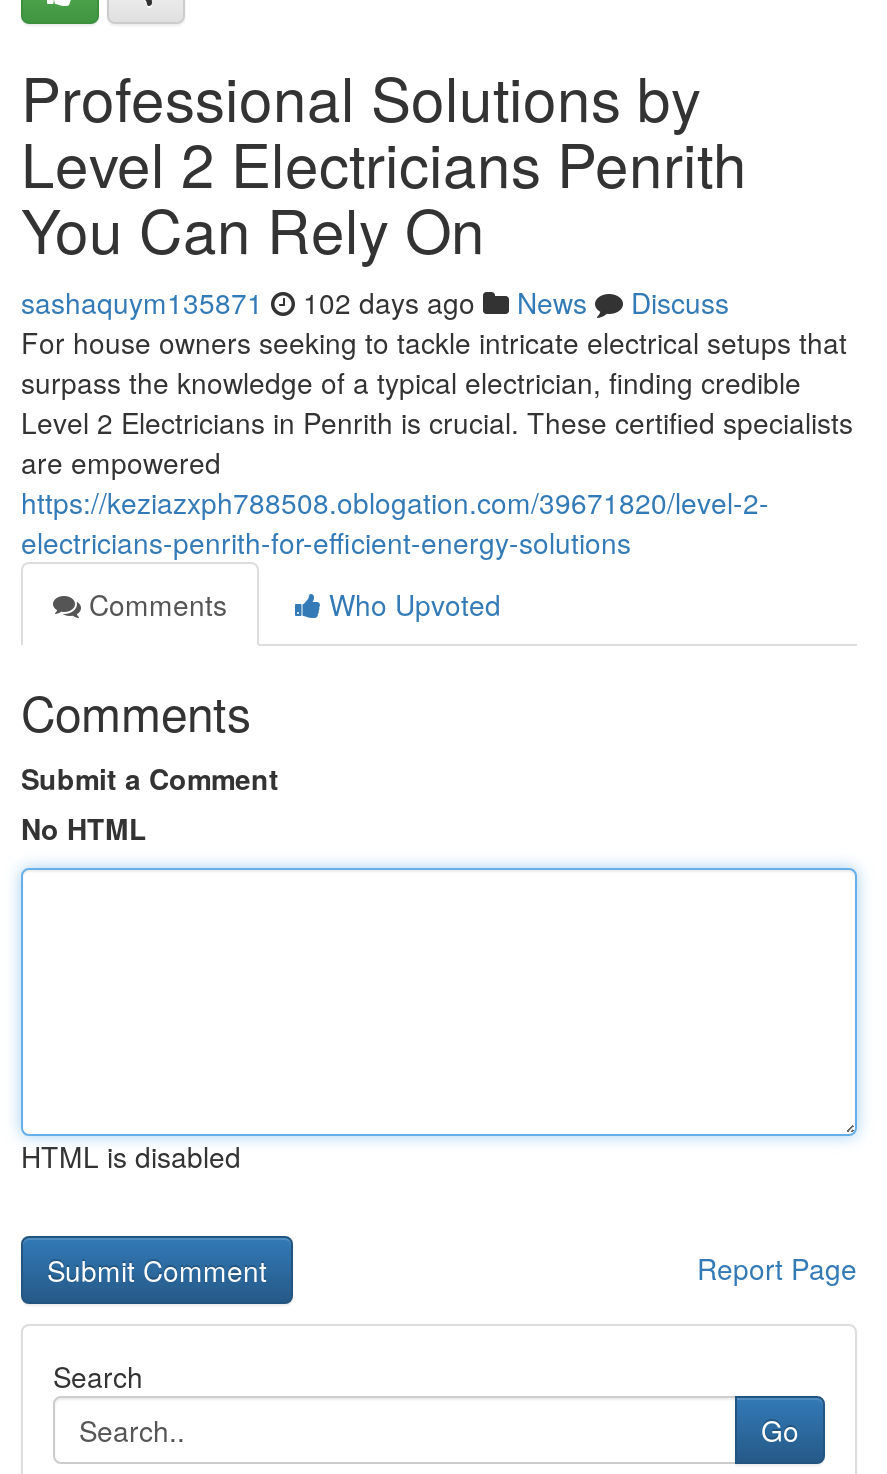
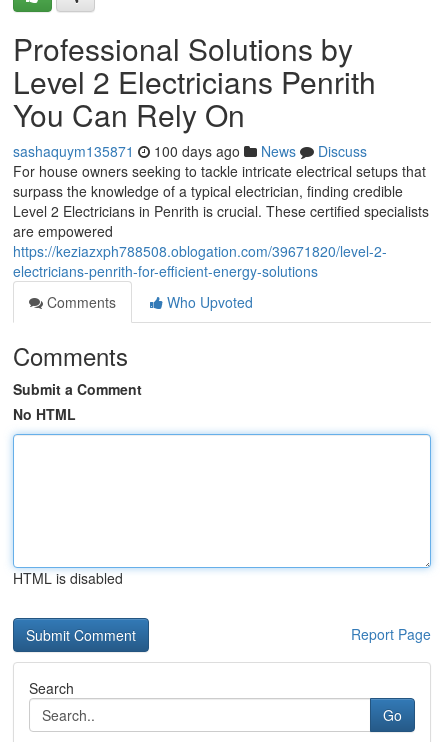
- sashaquym135871 102 days ago News Discuss
+ sashaquym135871 100 days ago News Discuss
